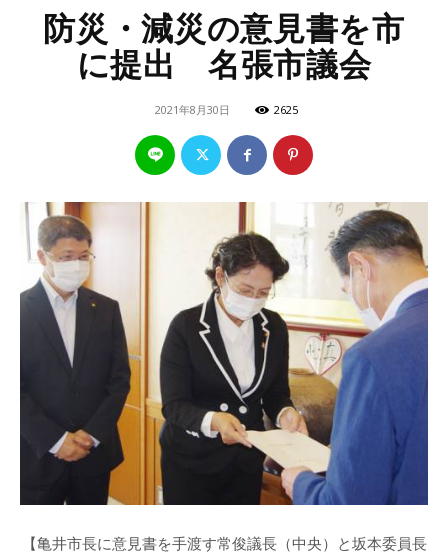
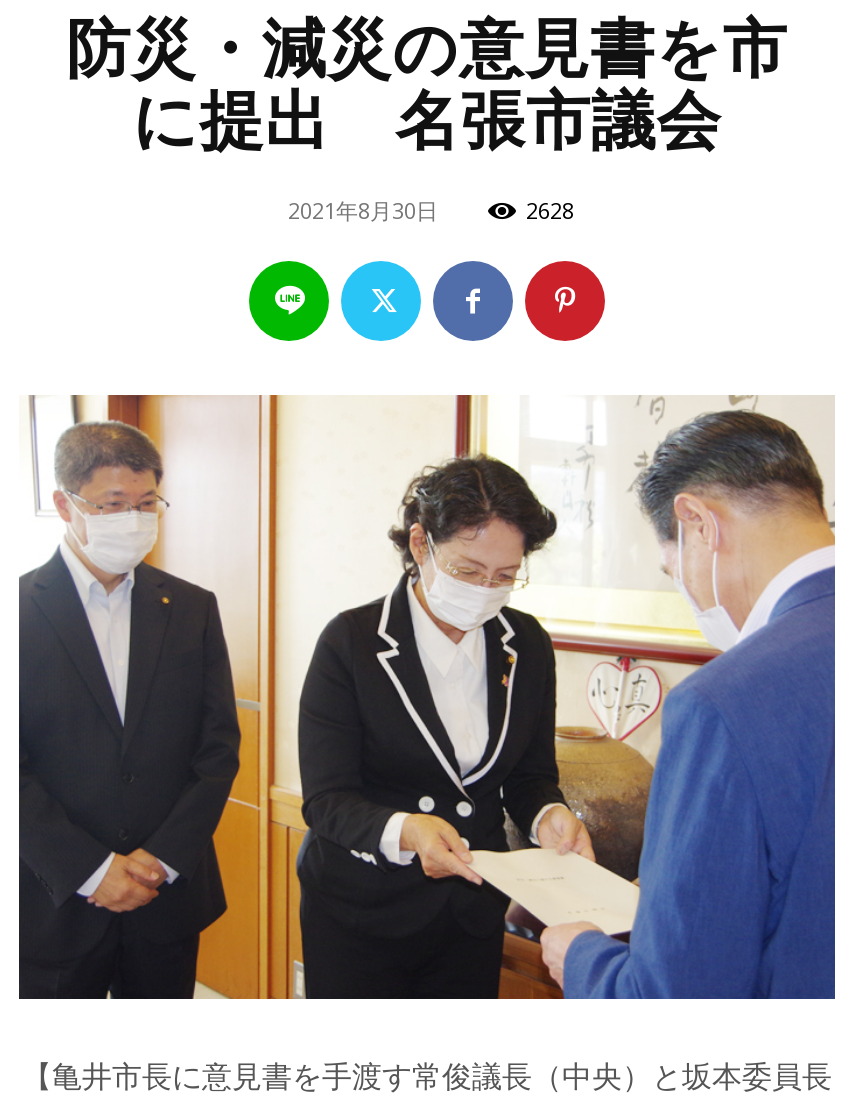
- 2625
+ 2628
